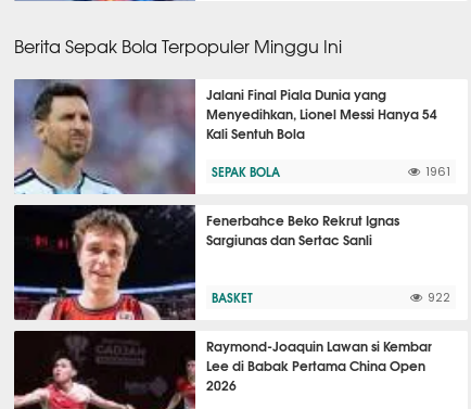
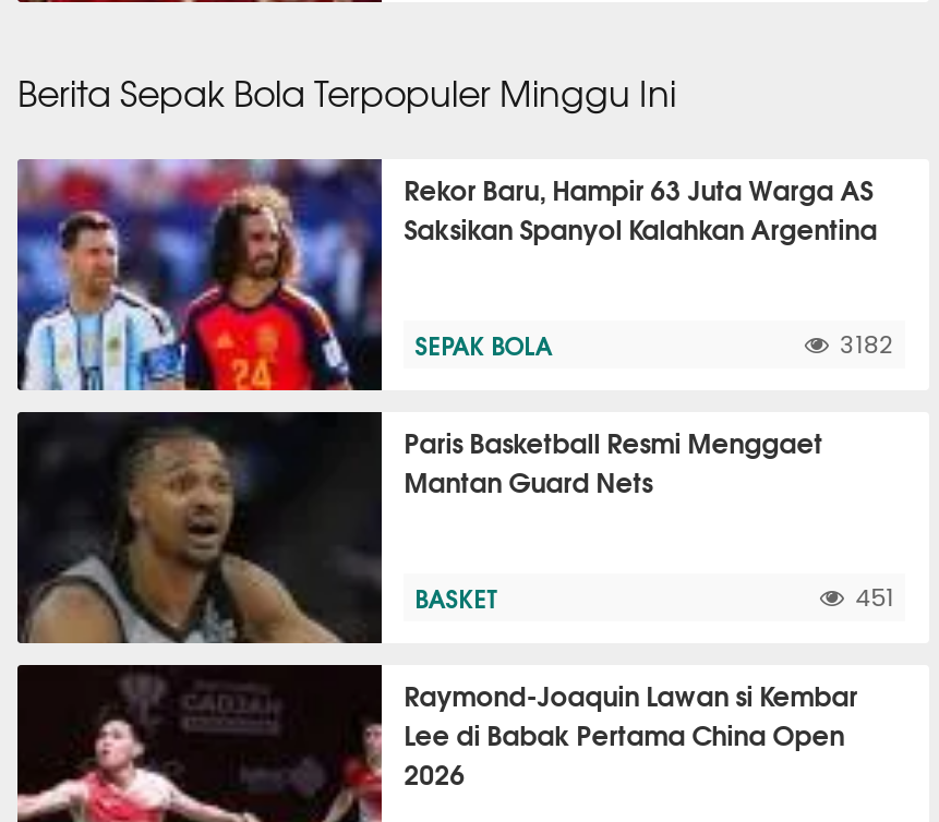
- [image]
- Jalani Final Piala Dunia yang
- Menyedihkan, Lionel Messi Hanya 54
- Kali Sentuh Bola
+ [image]
+ Rekor Baru, Hampir 63 Juta Warga AS
+ Saksikan Spanyol Kalahkan Argentina

- 1961
+ 3182

- [image]
- Fenerbahce Beko Rekrut Ignas
- Sargiunas dan Sertac Sanli
+ [image]
+ Paris Basketball Resmi Menggaet
+ Mantan Guard Nets

- 922
+ 451
